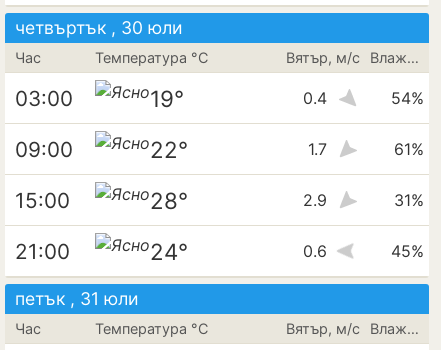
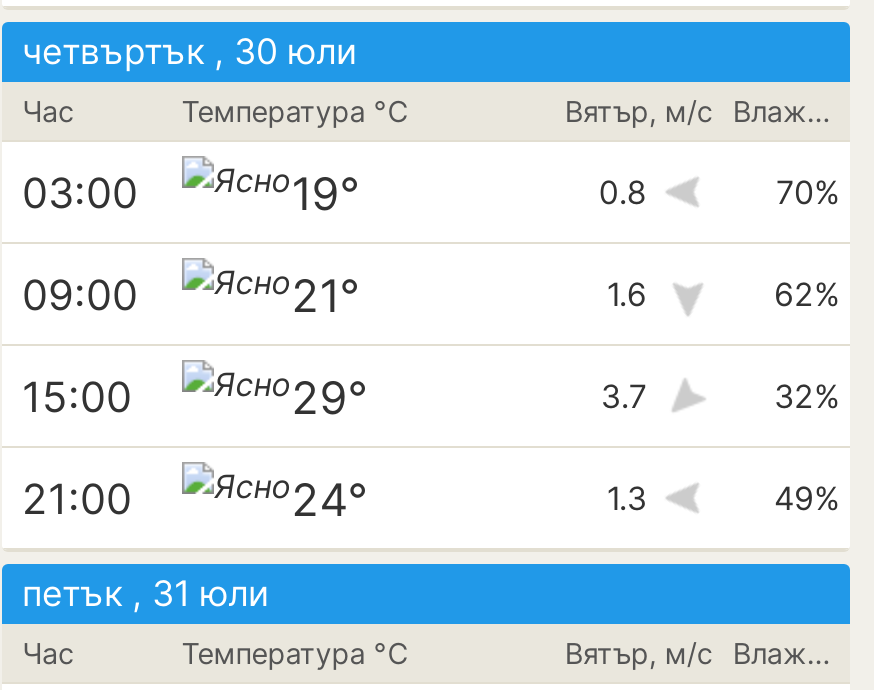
- 0.4
+ 0.8

- 54%
+ 70%

- 22°
+ 21°

- 1.7
+ 1.6

- 61%
+ 62%

- 28°
+ 29°

- 2.9
+ 3.7

- 31%
+ 32%

- 0.6
+ 1.3

- 45%
+ 49%
